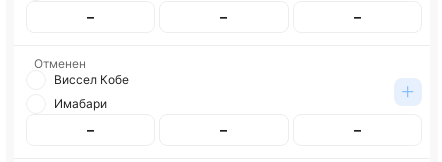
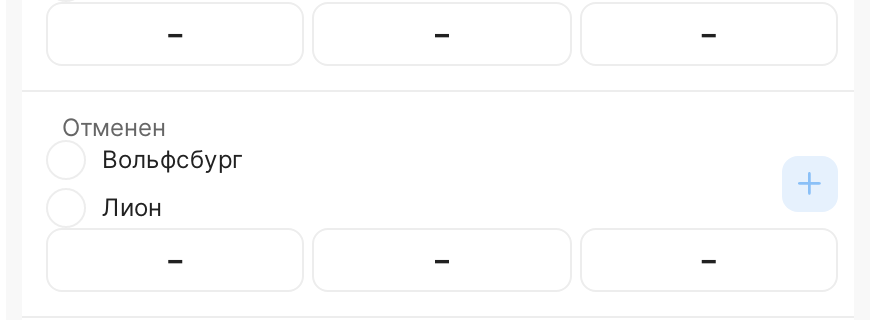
- Виссел Кобе
+ Вольфсбург

- Имабари
+ Лион
